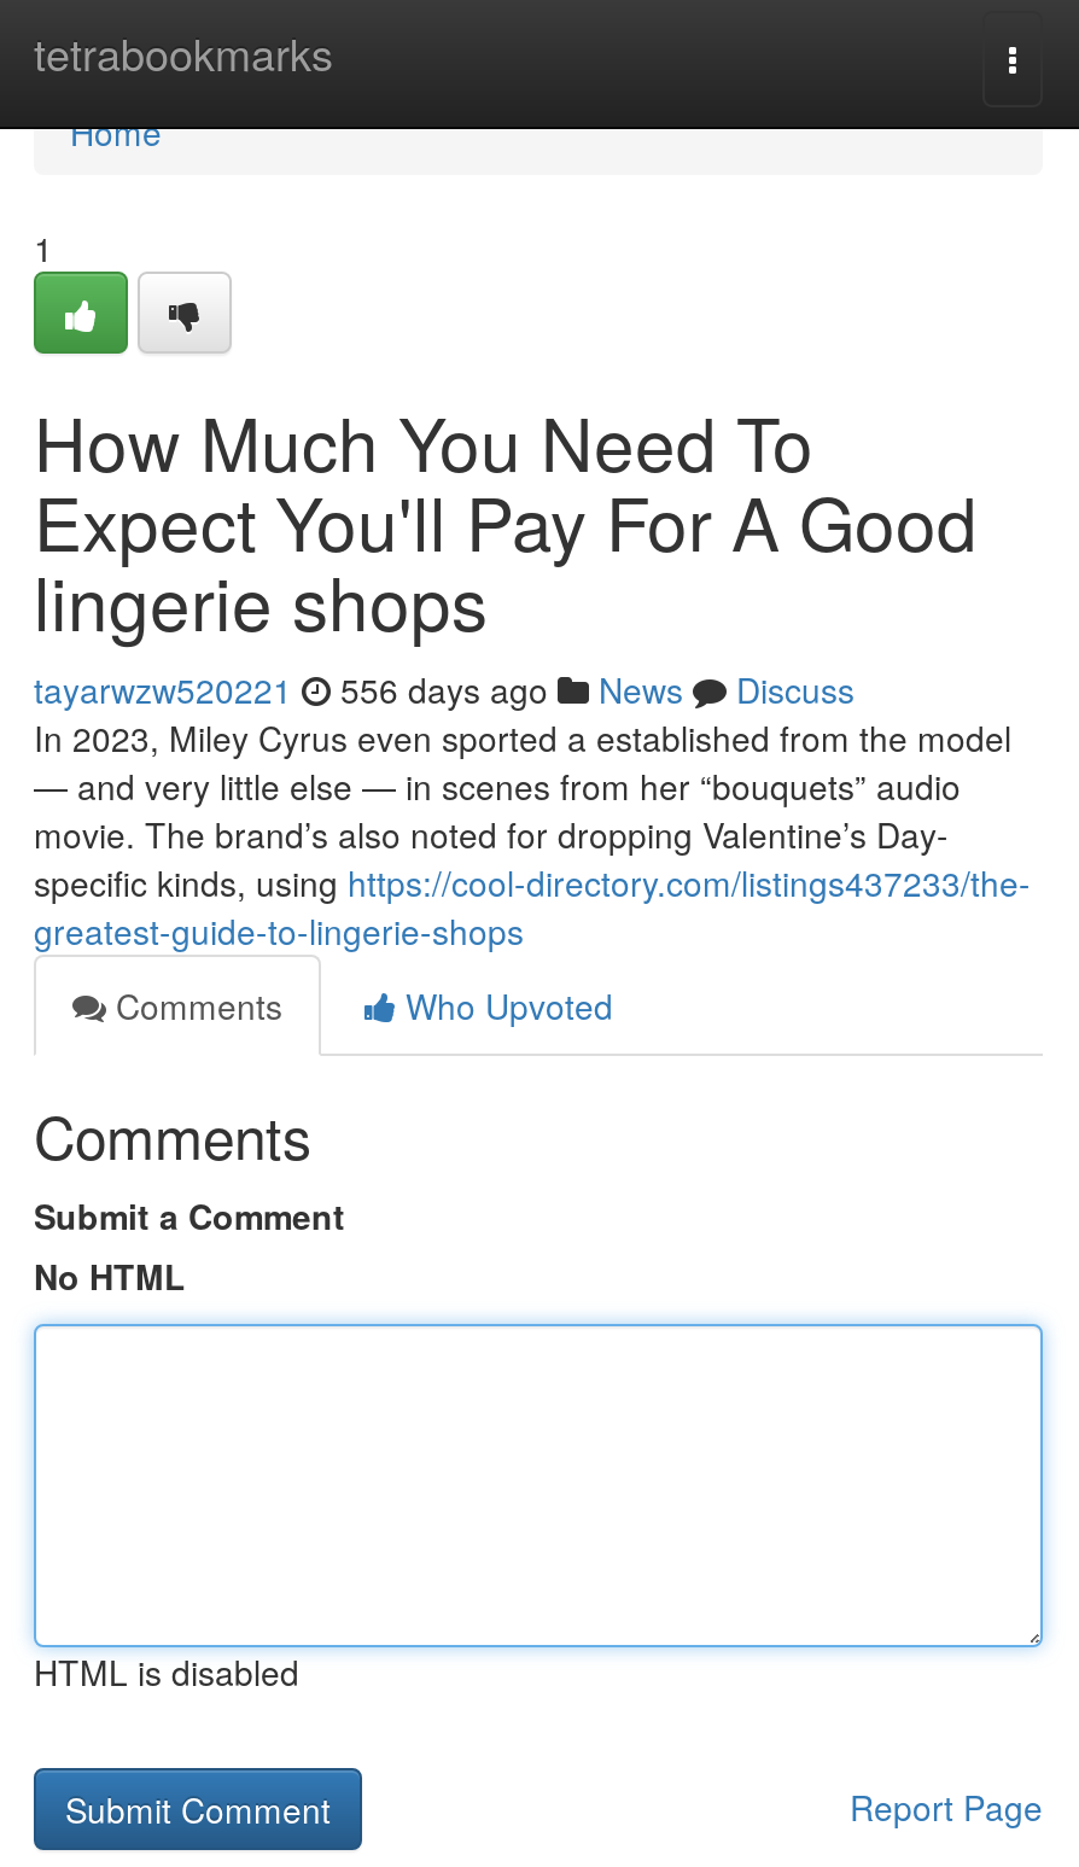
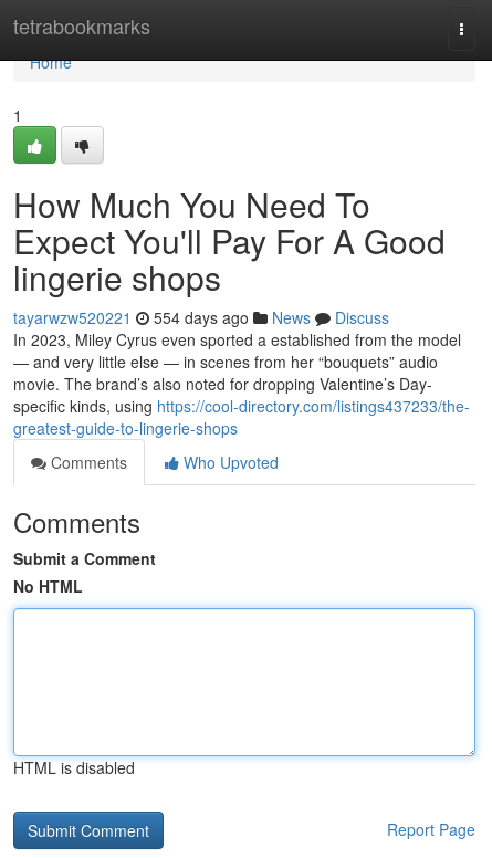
- tayarwzw520221 556 days ago News Discuss
+ tayarwzw520221 554 days ago News Discuss
